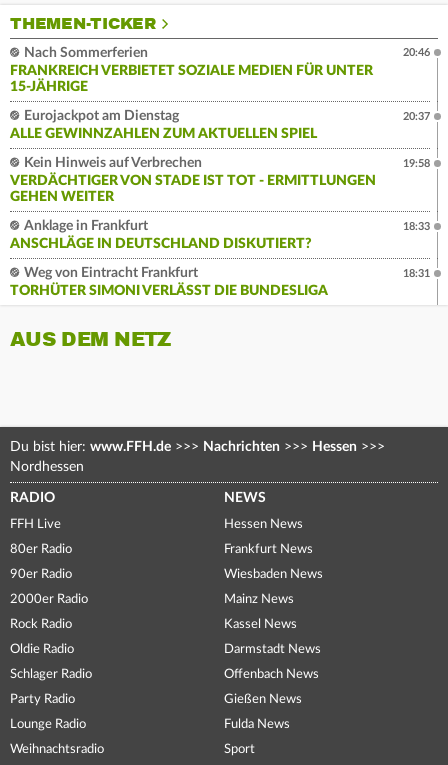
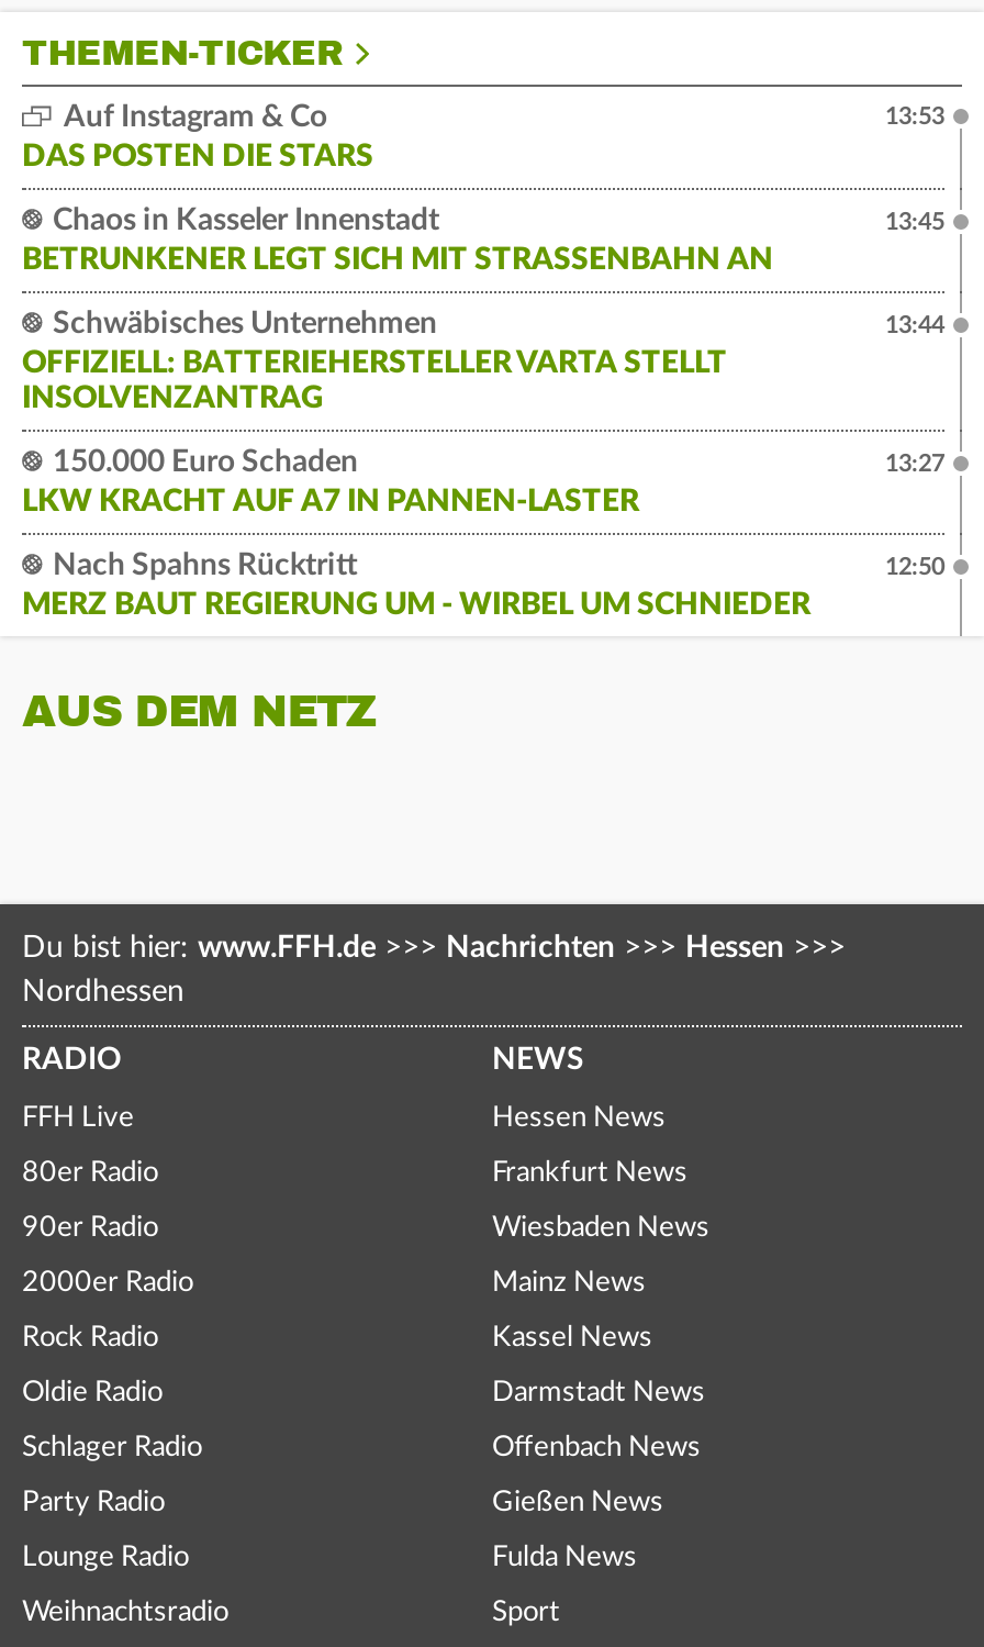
- Nach Sommerferien
- FRANKREICH VERBIETET SOZIALE MEDIEN FÜR UNTER
- 15-JÄHRIGE
+ Auf Instagram & Co
+ DAS POSTEN DIE STARS

- 20:46
+ 13:53

- Eurojackpot am Dienstag
- ALLE GEWINNZAHLEN ZUM AKTUELLEN SPIEL
+ Chaos in Kasseler Innenstadt
+ BETRUNKENER LEGT SICH MIT STRASSENBAHN AN

- 20:37
+ 13:45

- Kein Hinweis auf Verbrechen
- VERDÄCHTIGER VON STADE IST TOT - ERMITTLUNGEN
- GEHEN WEITER
+ Schwäbisches Unternehmen
+ OFFIZIELL: BATTERIEHERSTELLER VARTA STELLT
+ INSOLVENZANTRAG

- 19:58
+ 13:44

- Anklage in Frankfurt
- ANSCHLÄGE IN DEUTSCHLAND DISKUTIERT?
+ 150.000 Euro Schaden
+ LKW KRACHT AUF A7 IN PANNEN-LASTER

- 18:33
+ 13:27

- Weg von Eintracht Frankfurt
- TORHÜTER SIMONI VERLÄSST DIE BUNDESLIGA
+ Nach Spahns Rücktritt
+ MERZ BAUT REGIERUNG UM - WIRBEL UM SCHNIEDER

- 18:31
+ 12:50
